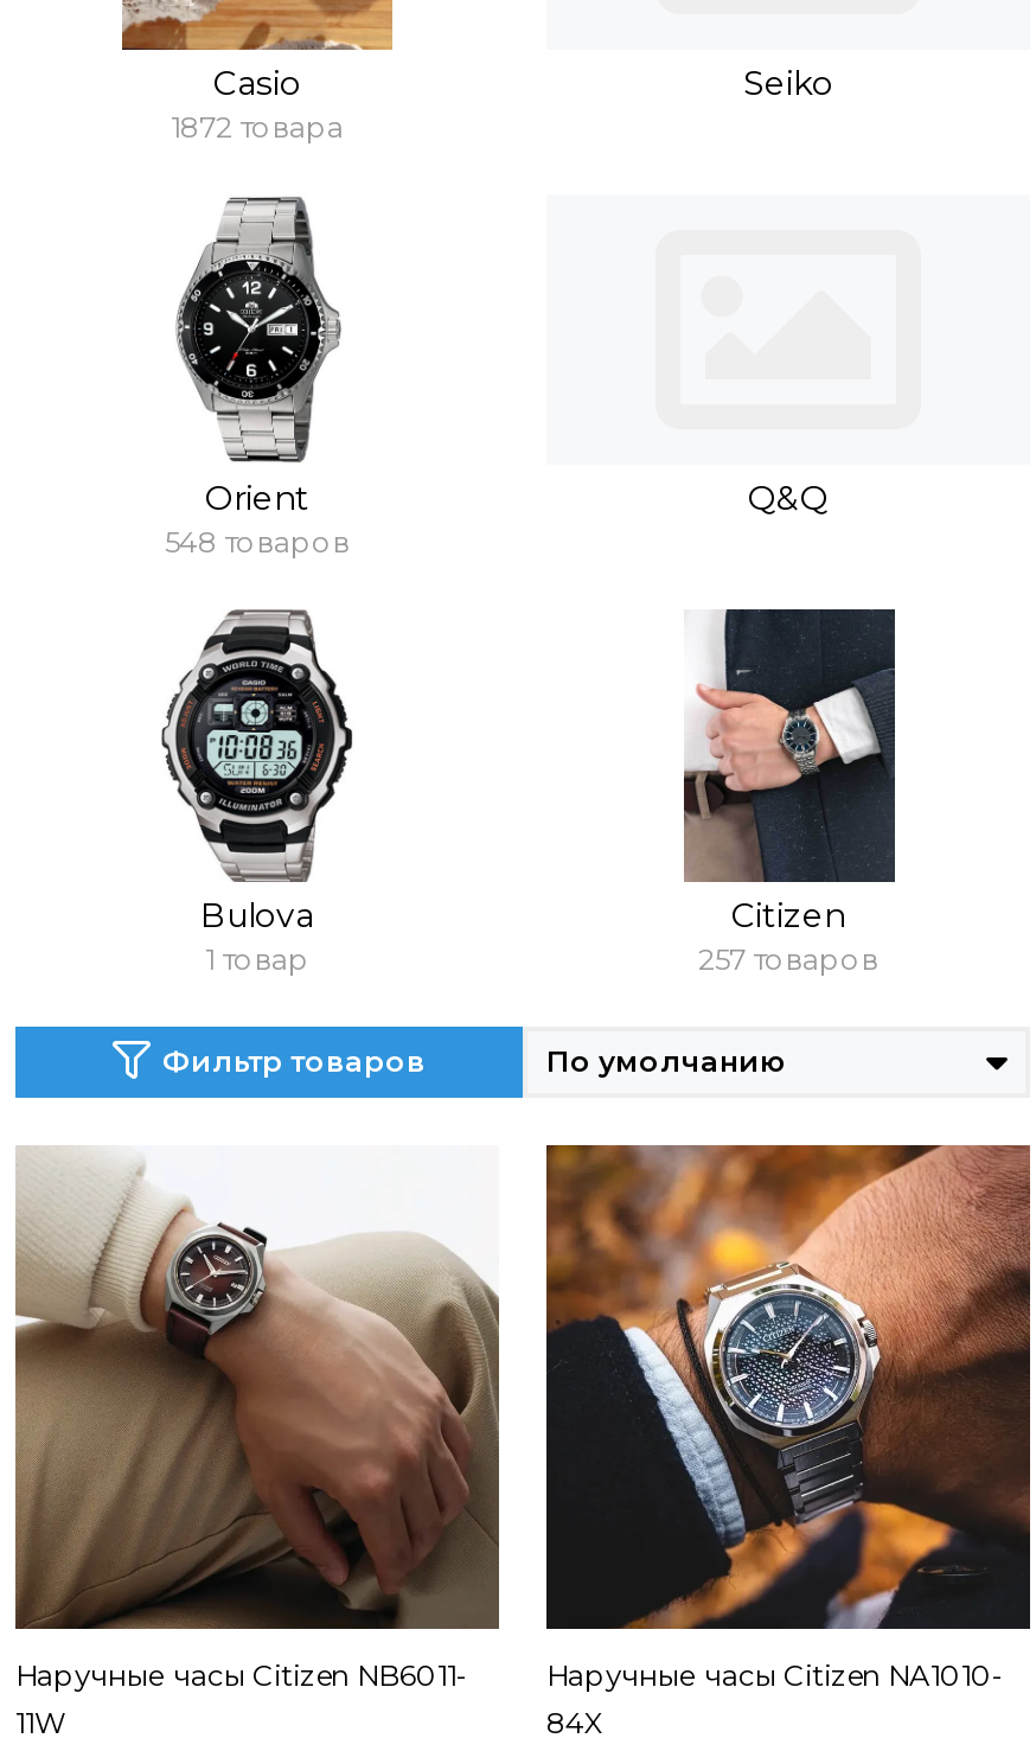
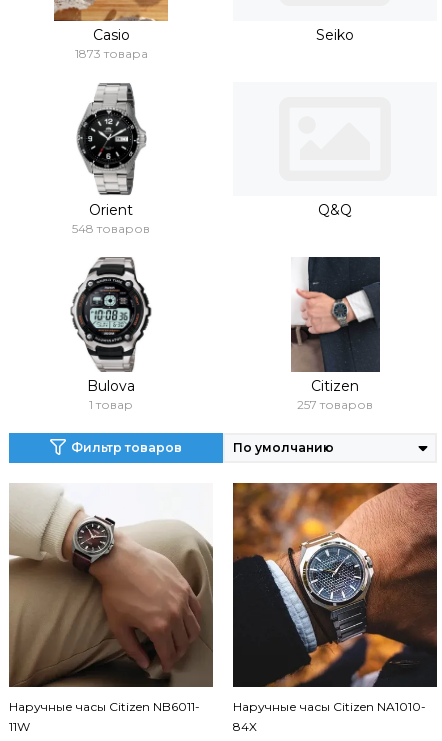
- 1872 товара
+ 1873 товара
